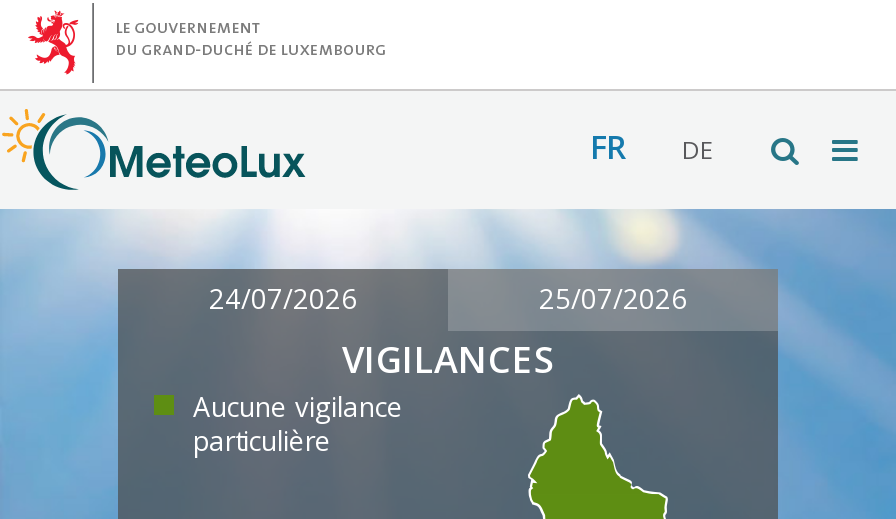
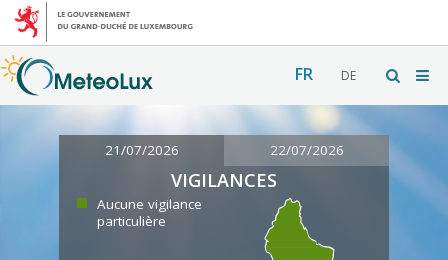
- 24/07/2026
+ 21/07/2026

- 25/07/2026
+ 22/07/2026
